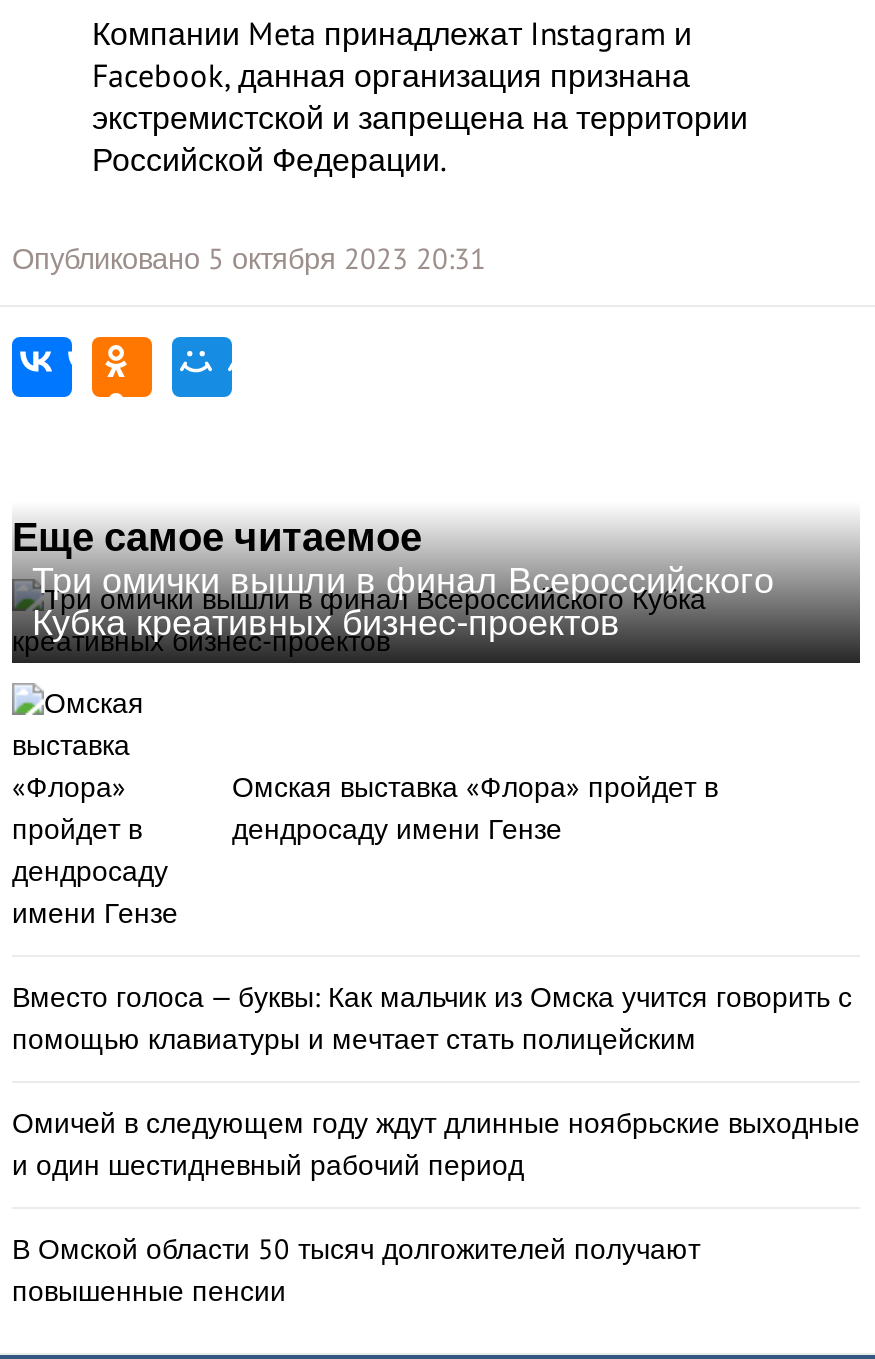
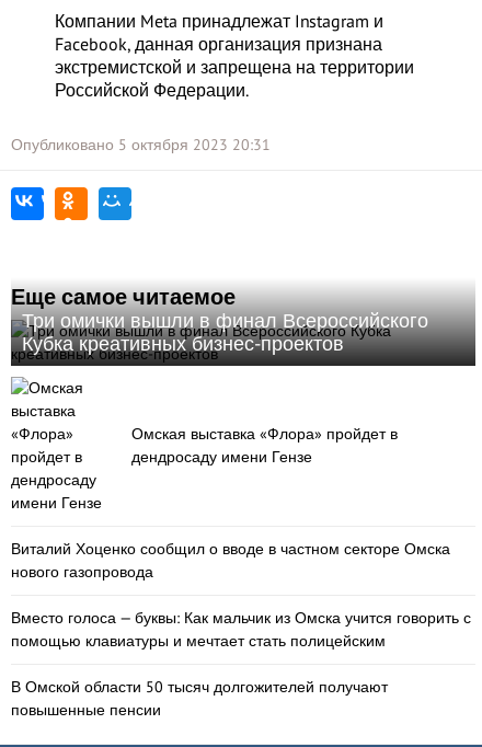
+ Виталий Хоценко сообщил о вводе в частном секторе Омска
+ нового газопровода

moved down: Вместо голоса — буквы: Как мальчик из Омска учится говорить с | помощью клавиатуры и мечтает стать полицейским

- Омичей в следующем году ждут длинные ноябрьские выходные
- и один шестидневный рабочий период
